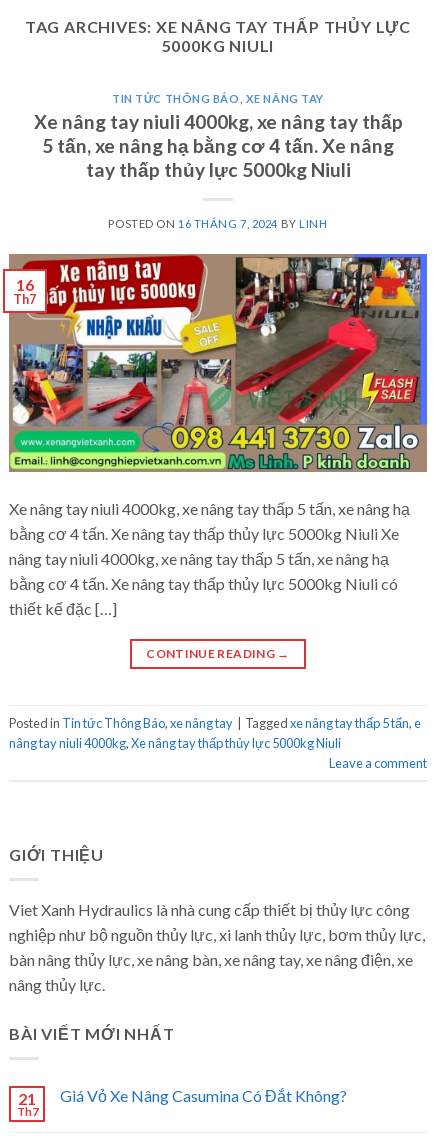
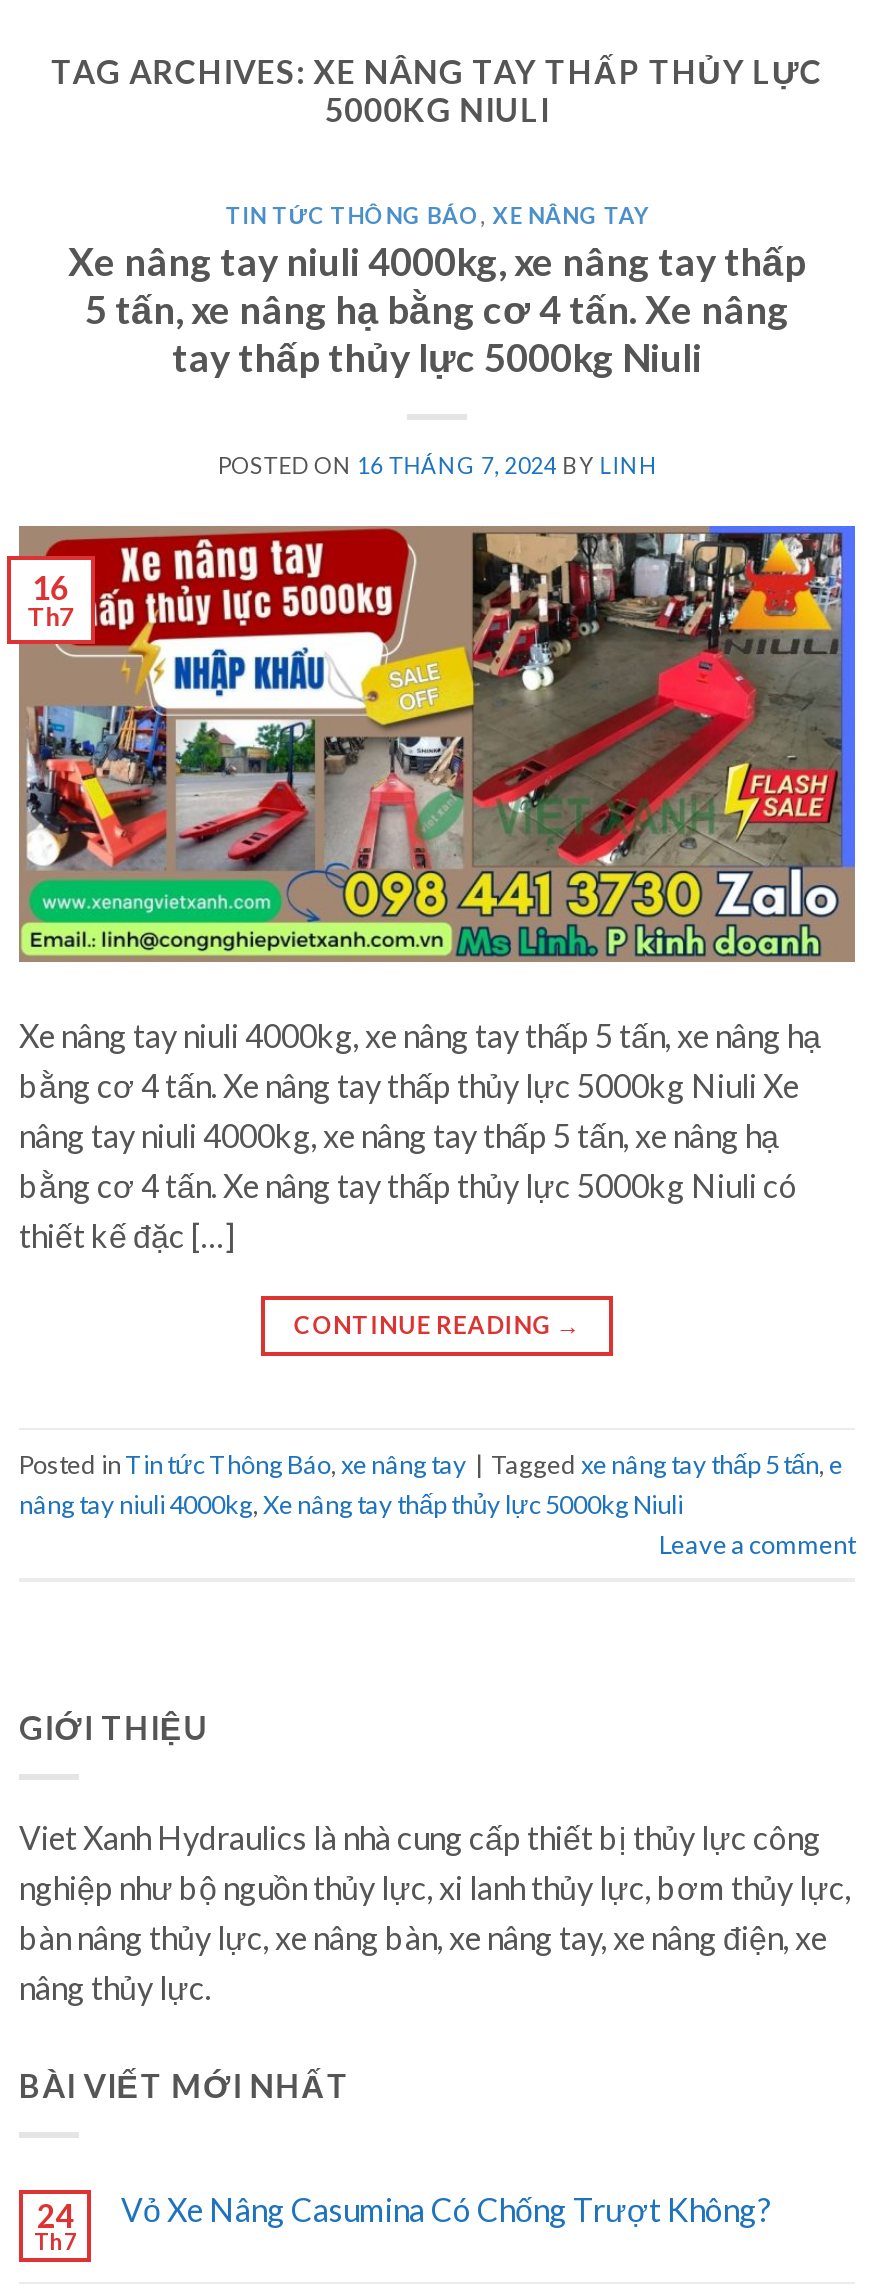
- 21
+ 24

- Giá Vỏ Xe Nâng Casumina Có Đắt Không?
+ Vỏ Xe Nâng Casumina Có Chống Trượt Không?
